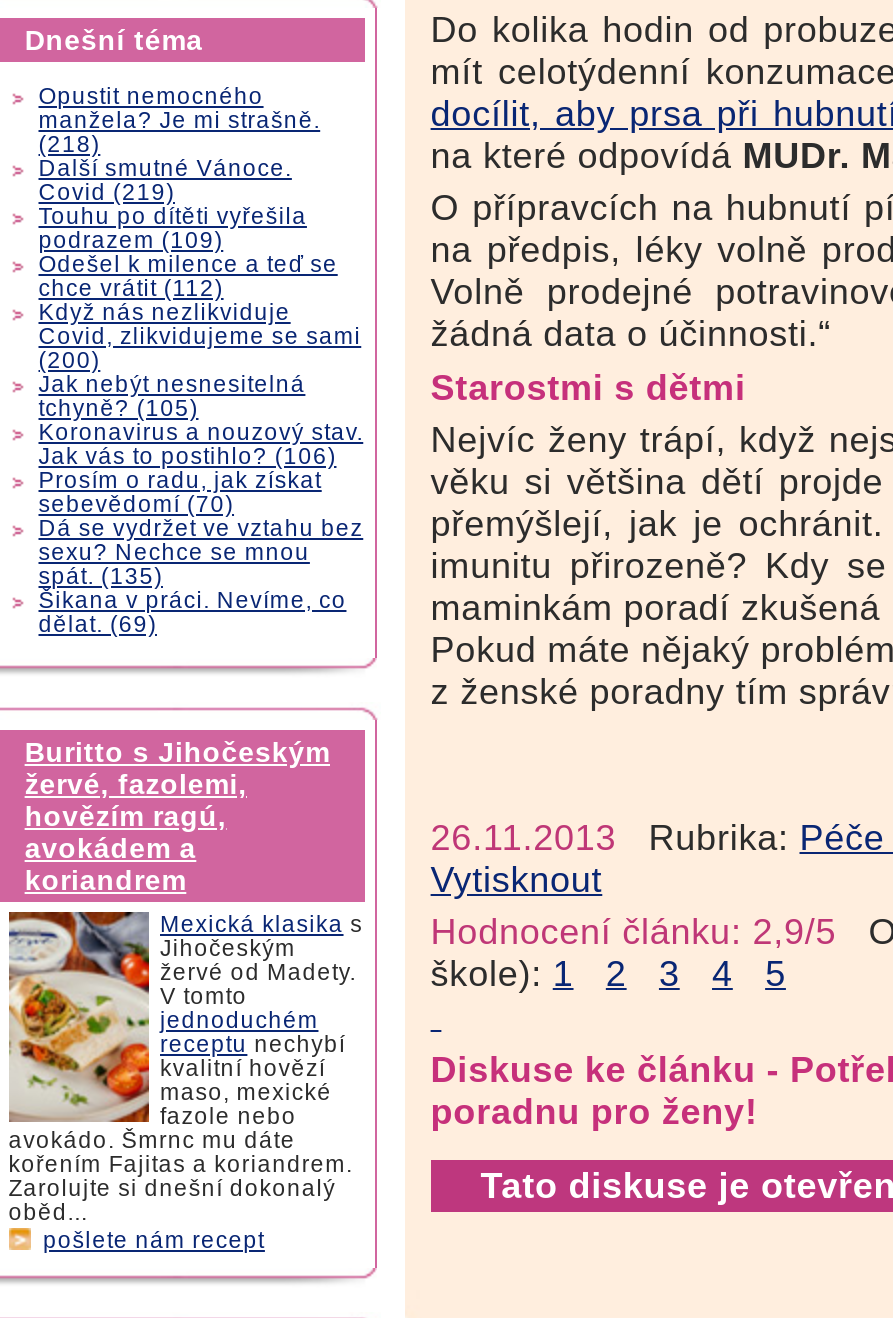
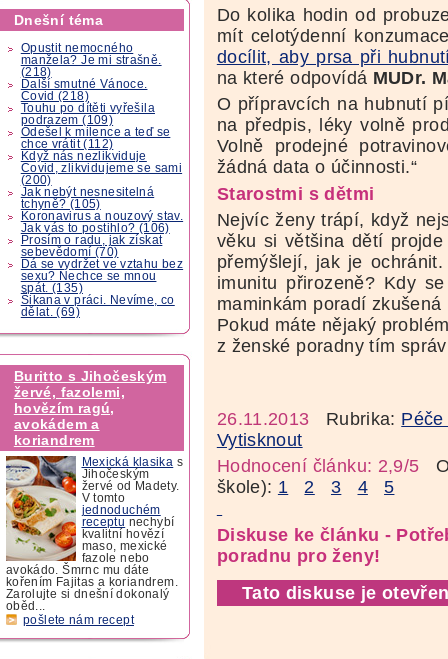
- Covid (219)
+ Covid (218)
